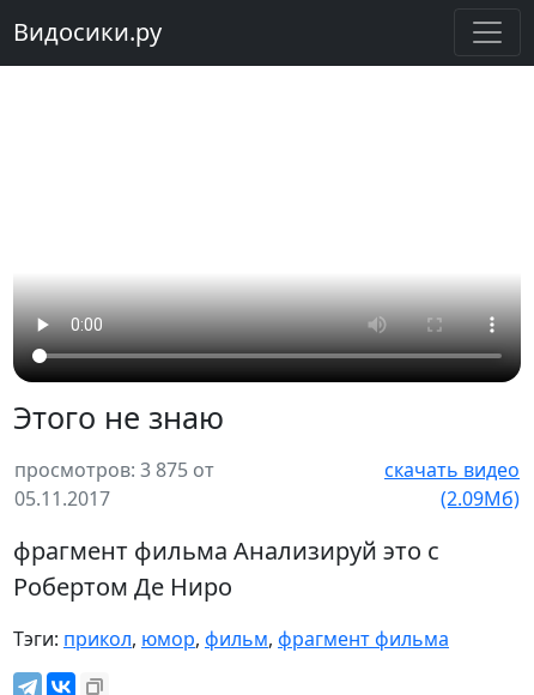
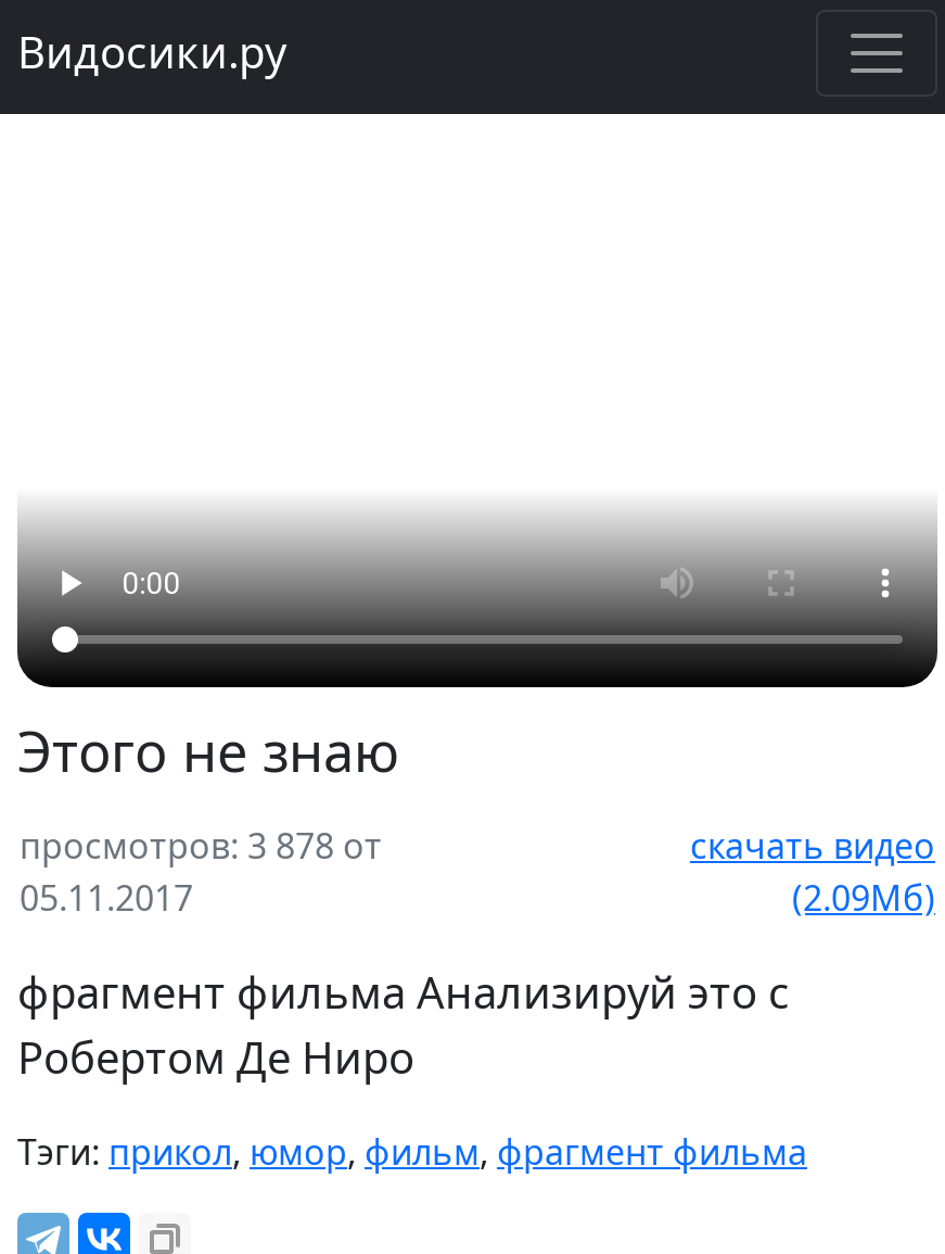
- просмотров: 3 875 от
+ просмотров: 3 878 от
